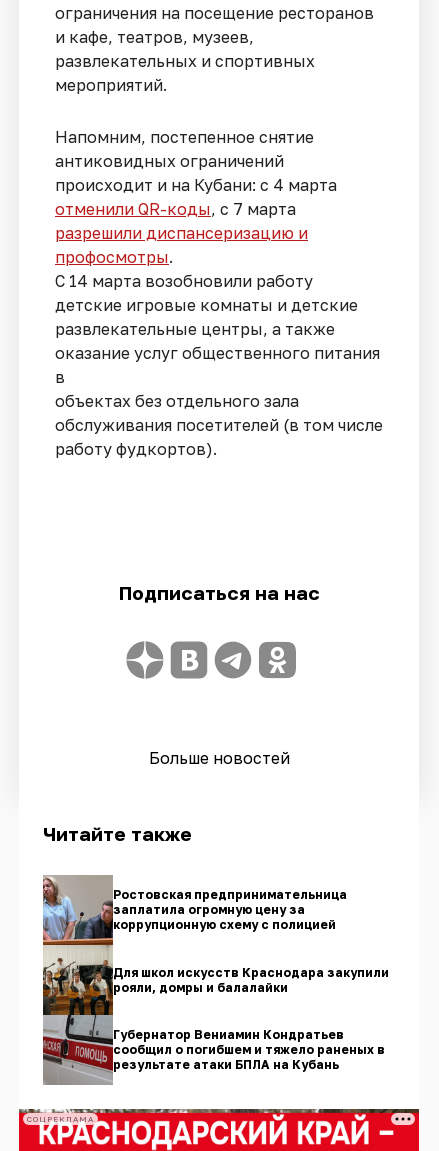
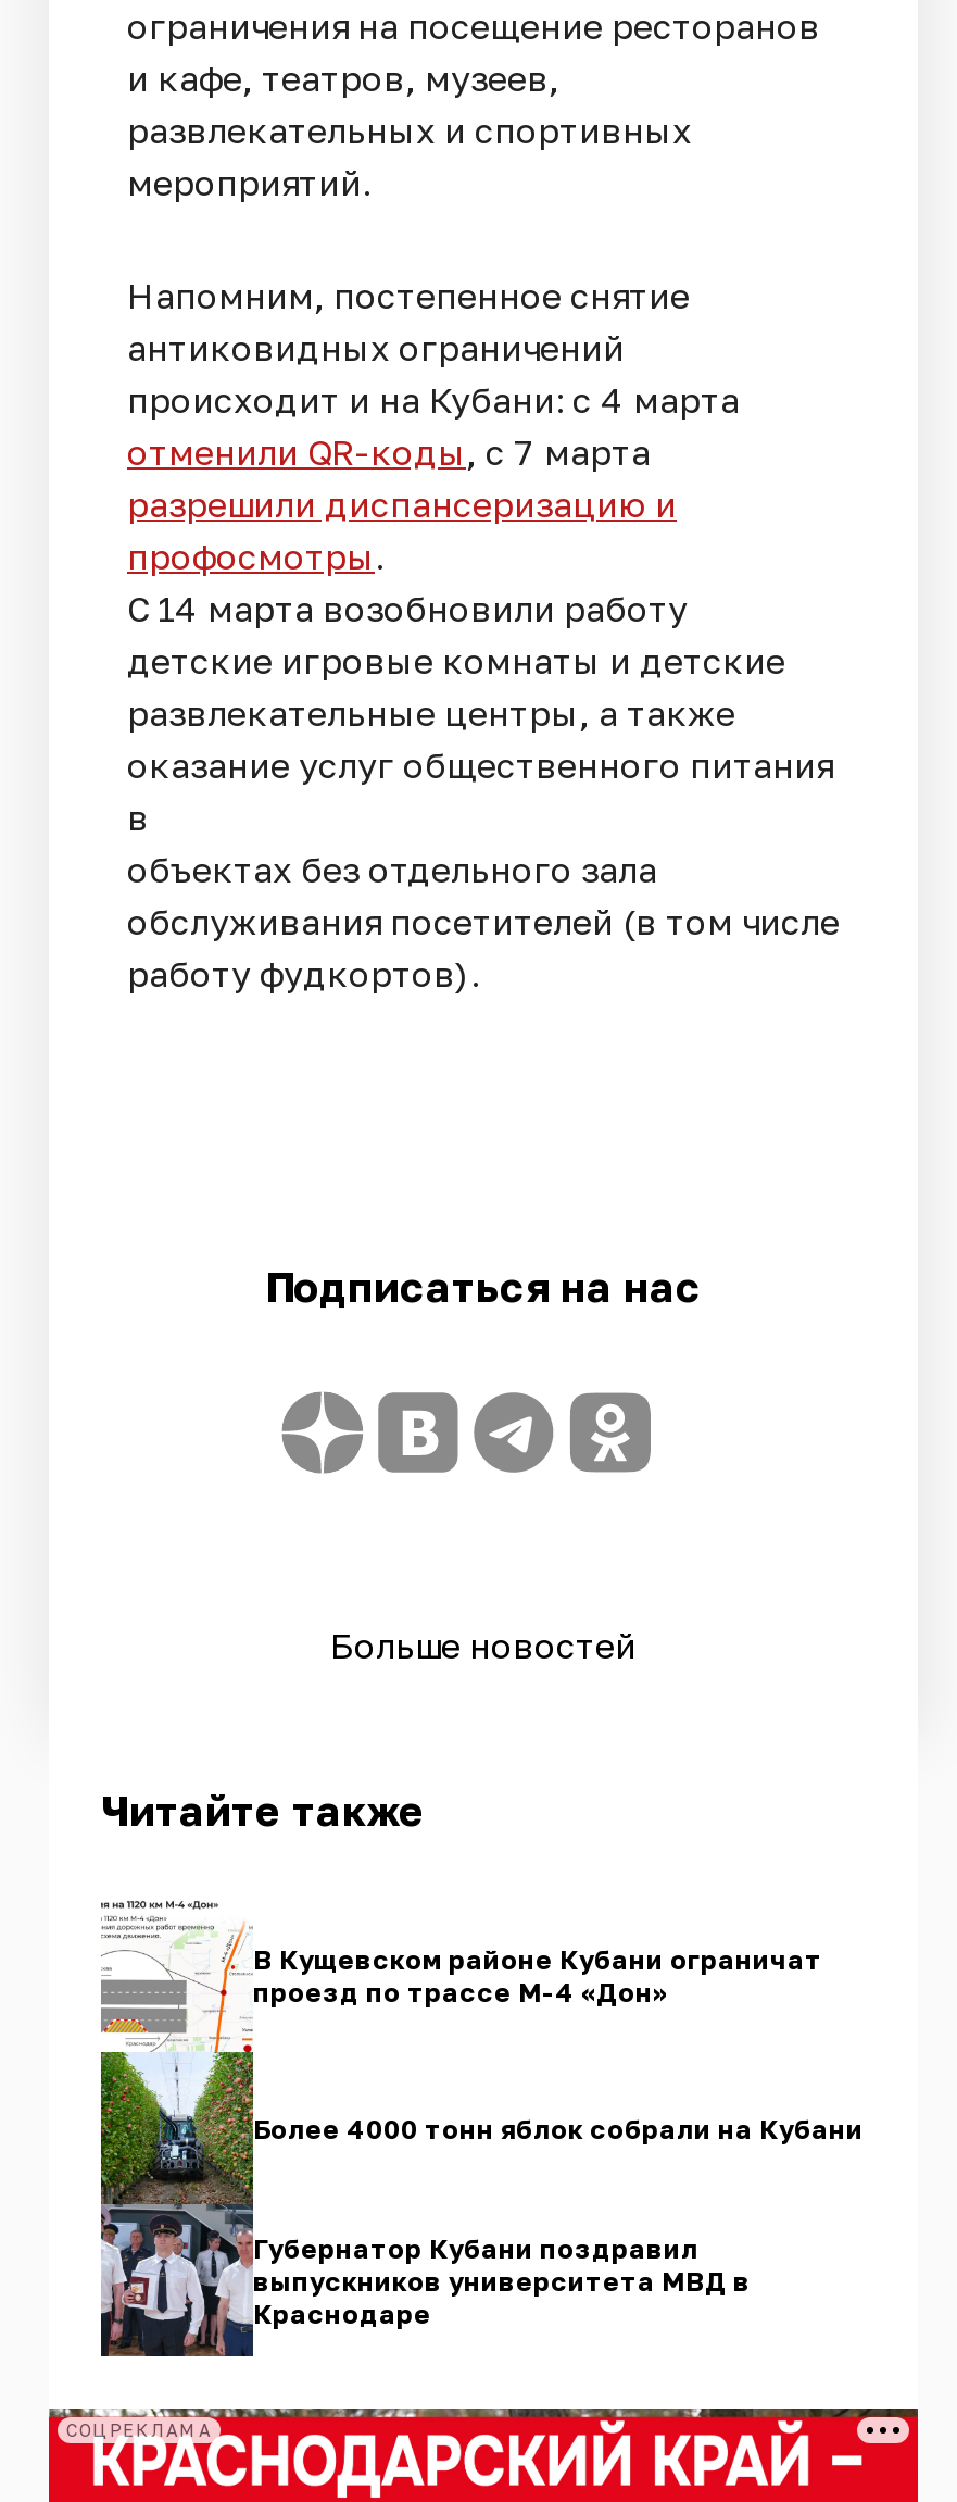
- [image]
- Ростовская предпринимательница
- заплатила огромную цену за
- коррупционную схему с полицией
+ [image]
+ В Кущевском районе Кубани ограничат
+ проезд по трассе М-4 «Дон»

- Для школ искусств Краснодара закупили
- рояли, домры и балалайки
+ Более 4000 тонн яблок собрали на Кубани

- Губернатор Вениамин Кондратьев
- сообщил о погибшем и тяжело раненых в
- результате атаки БПЛА на Кубань
+ Губернатор Кубани поздравил
+ выпускников университета МВД в
+ Краснодаре
